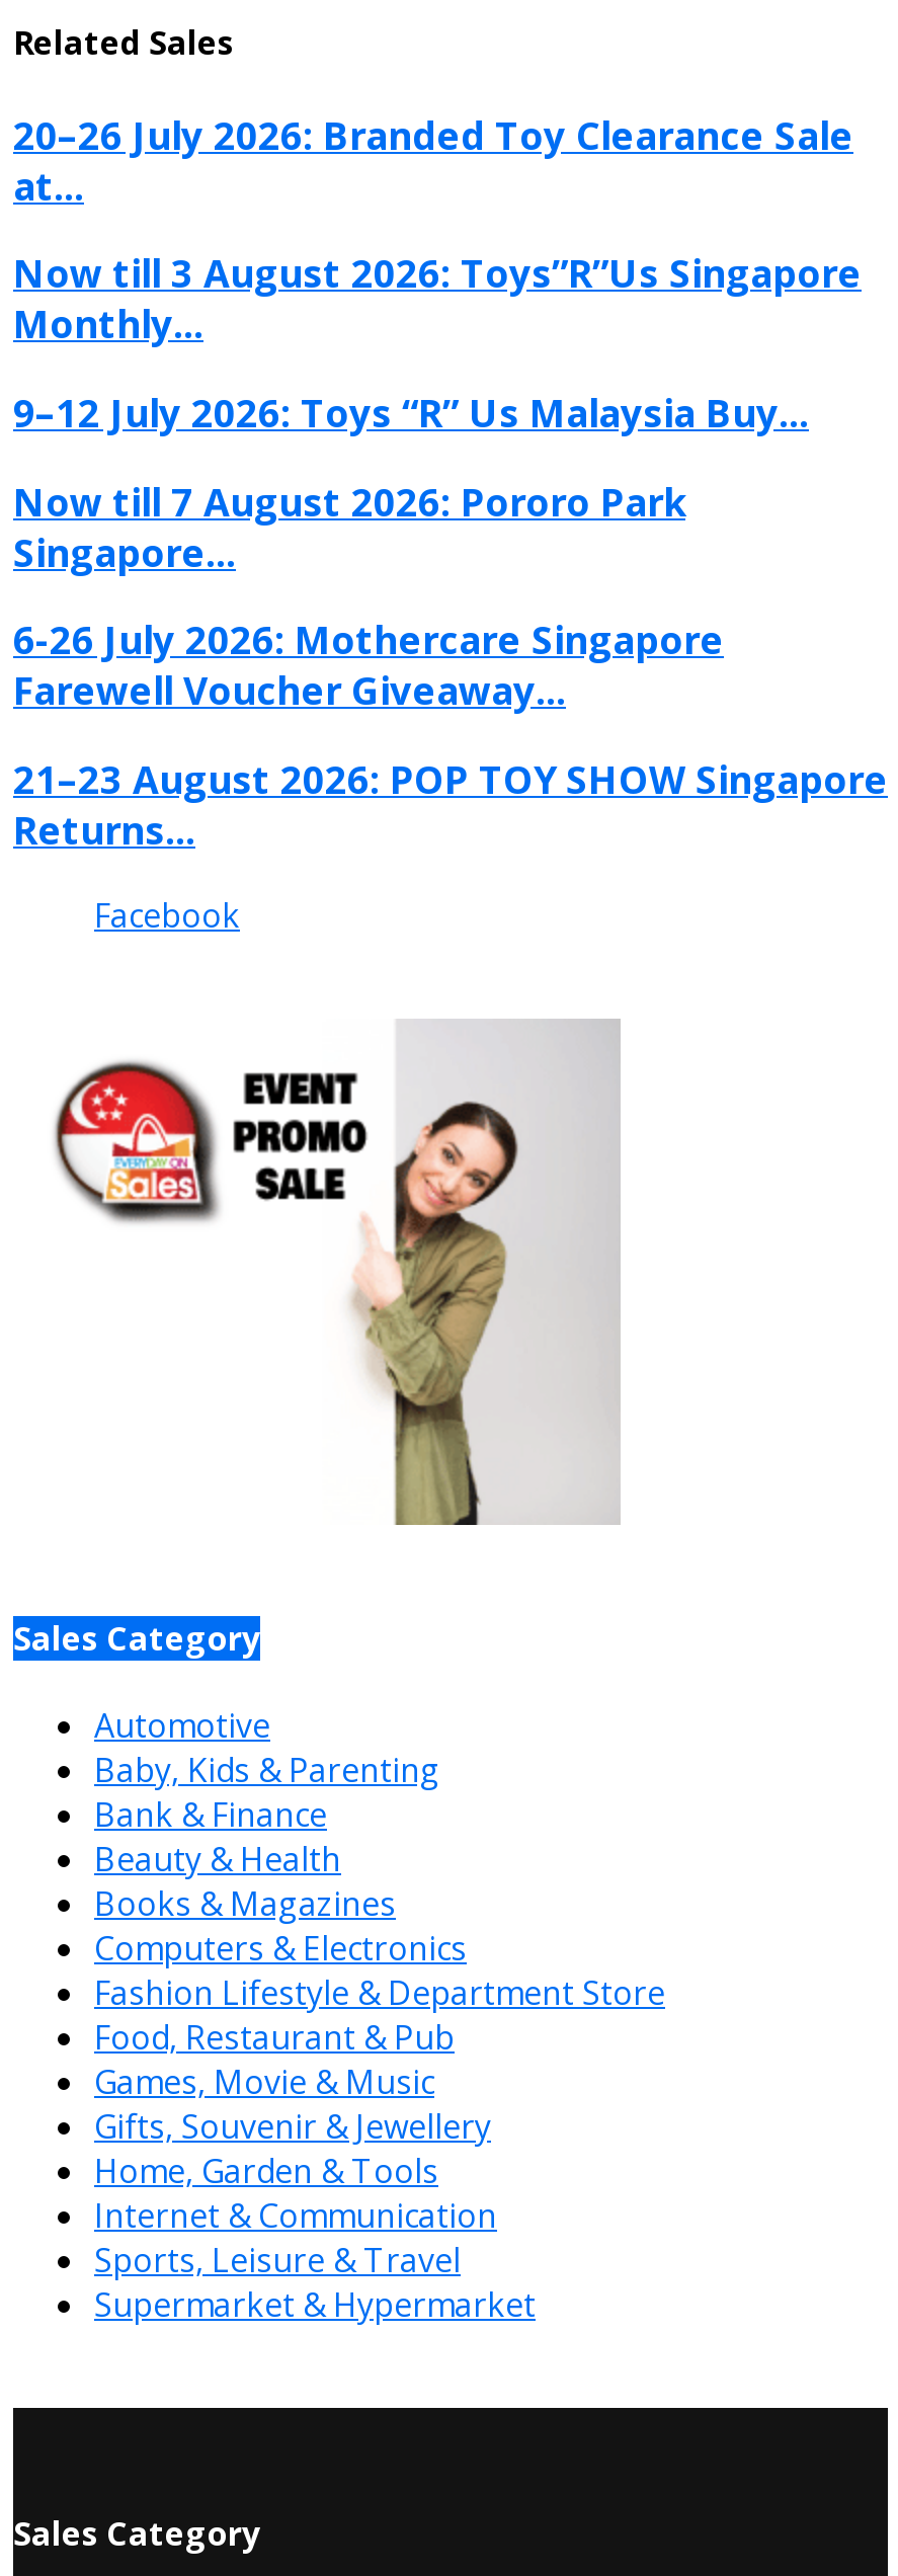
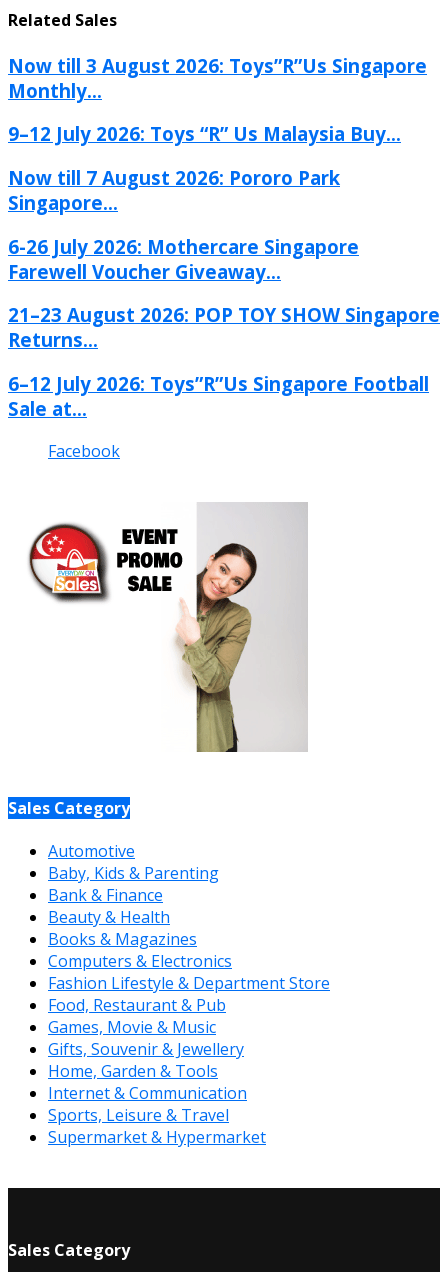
- 20–26 July 2026: Branded Toy Clearance Sale
- at...

moved up: Now till 3 August 2026: Toys”R”Us Singapore | Monthly... | 9–12 July 2026: Toys “R” Us Malaysia Buy... | ... | 21–23 August 2026: POP TOY SHOW Singapore | Returns...

+ 6–12 July 2026: Toys”R”Us Singapore Football
+ Sale at...
